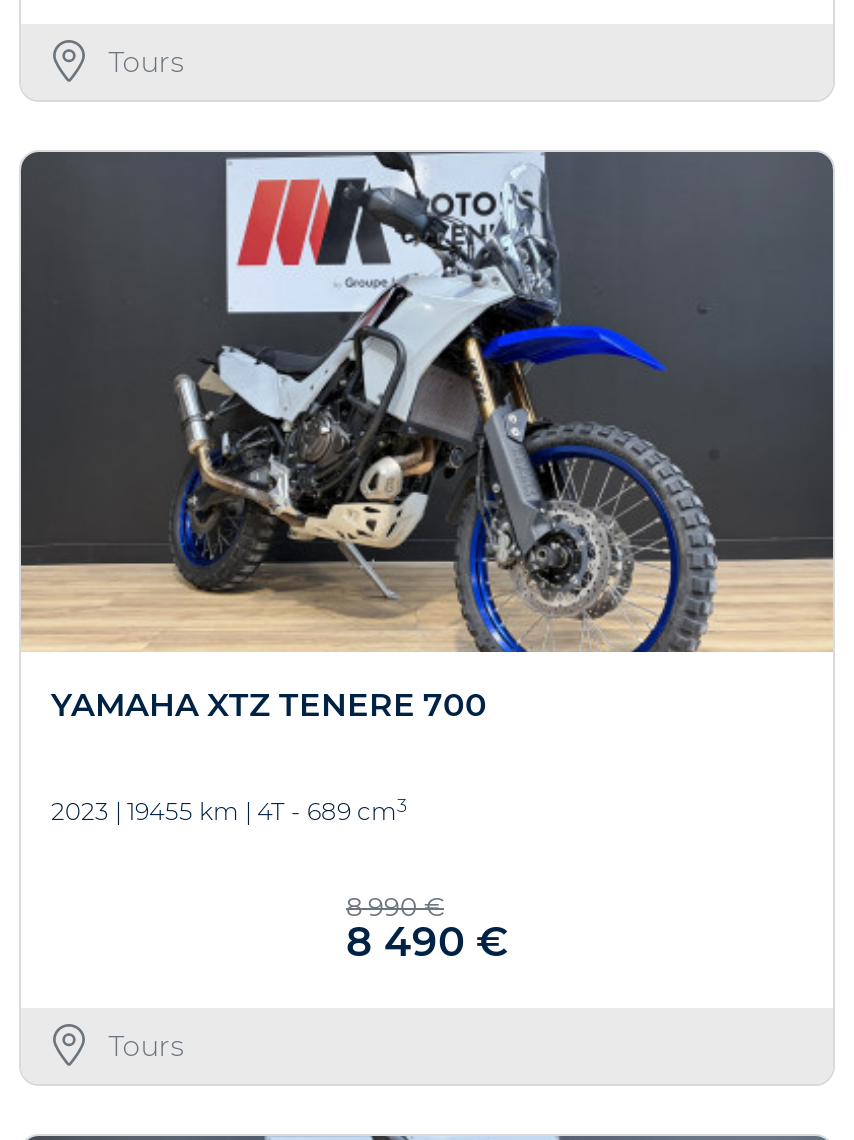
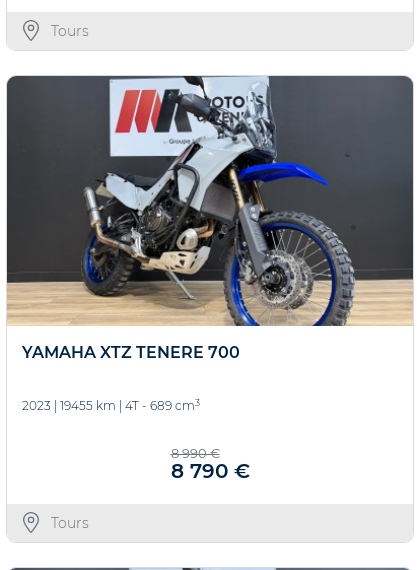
- 8 490 €
+ 8 790 €
